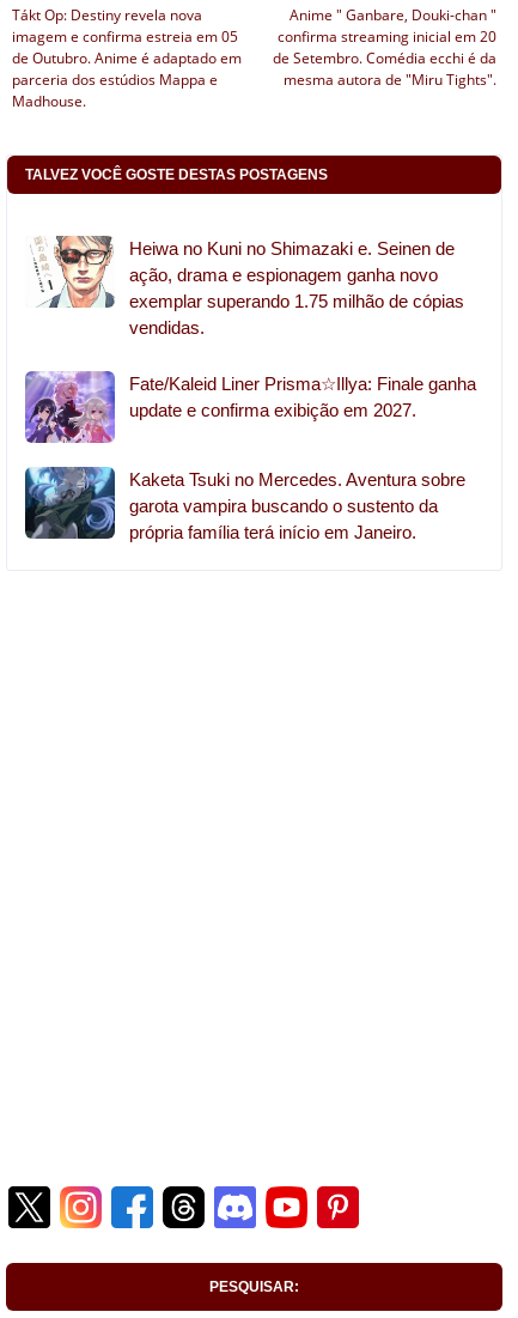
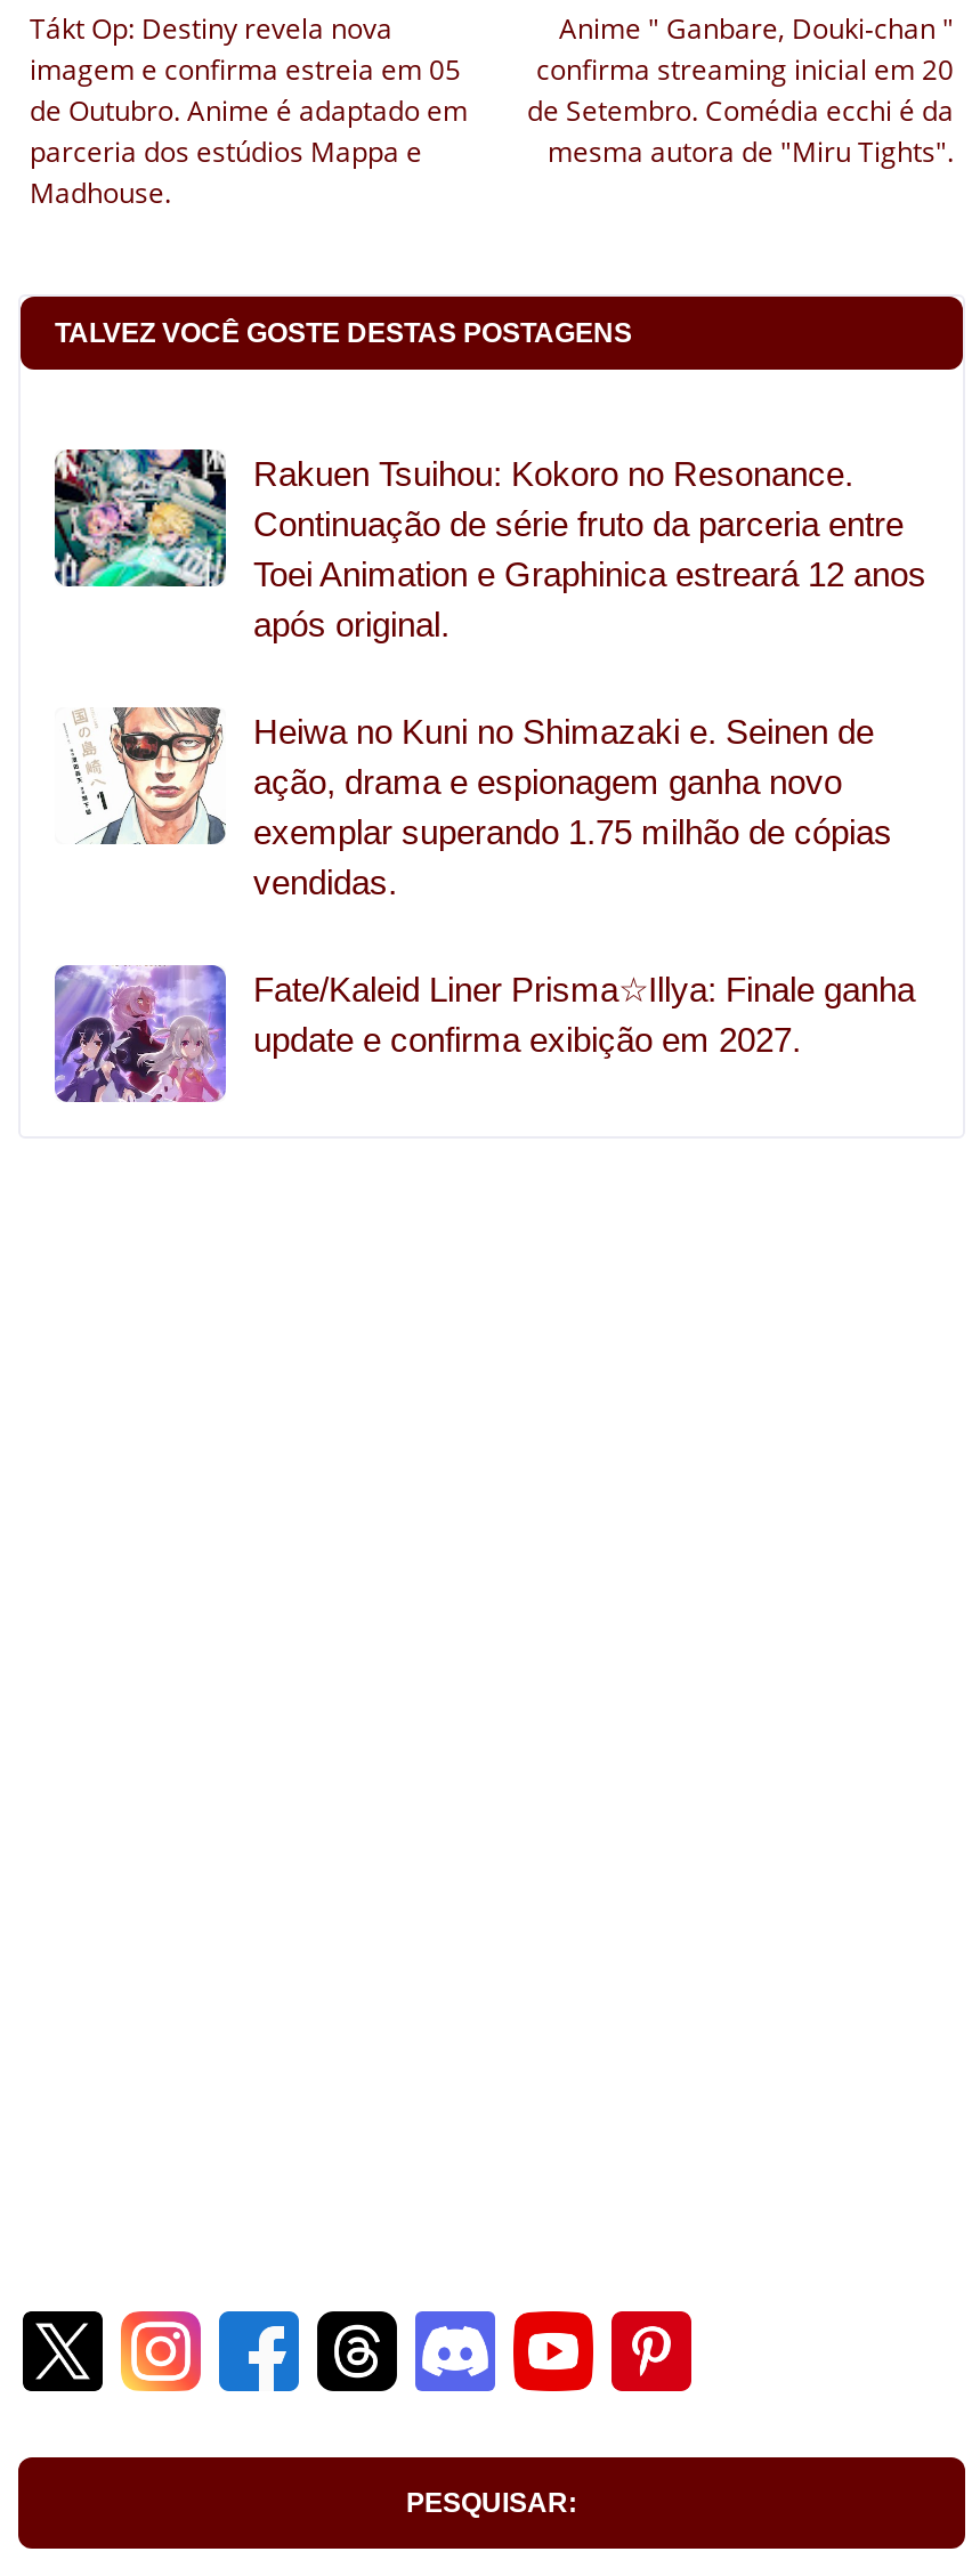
+ [image]
+ Rakuen Tsuihou: Kokoro no Resonance.
+ Continuação de série fruto da parceria entre
+ Toei Animation e Graphinica estreará 12 anos
+ após original.

moved down: [image] | Heiwa no Kuni no Shimazaki e. Seinen de | ação, drama e espionagem ganha novo | exemplar superando 1.75 milhão de cópias | vendidas. | update e confirma exibição em 2027.

- [image]
- Kaketa Tsuki no Mercedes. Aventura sobre
- garota vampira buscando o sustento da
- própria família terá início em Janeiro.
